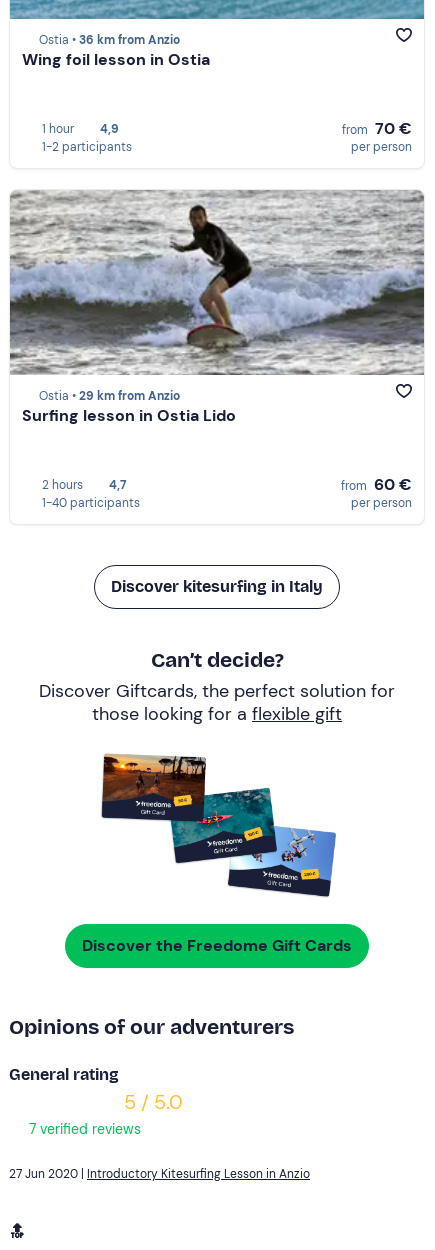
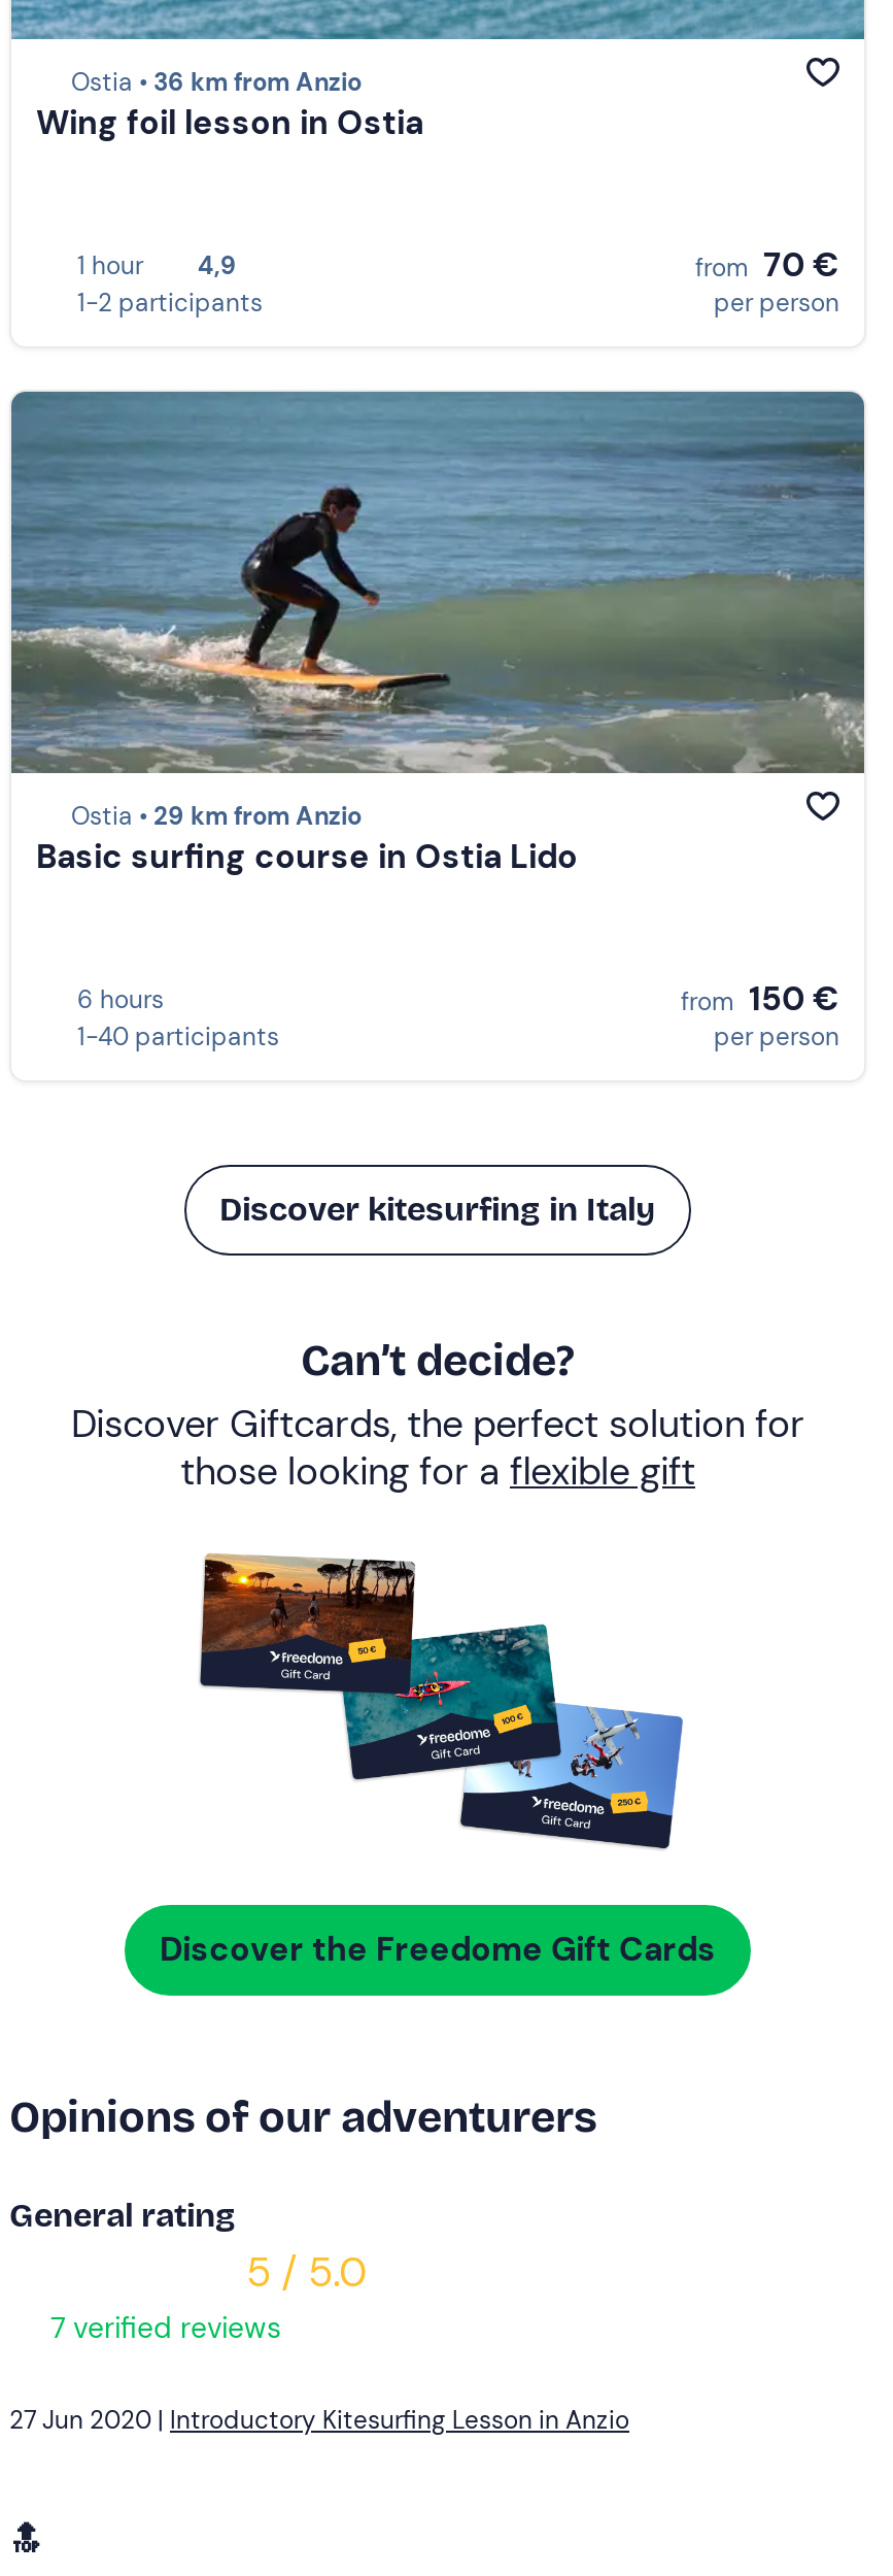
- [image]
- Surfing lesson in Ostia Lido
+ [image]
+ Basic surfing course in Ostia Lido

- 2 hours
- 4,7
+ 6 hours

- from 60 €
+ from 150 €
